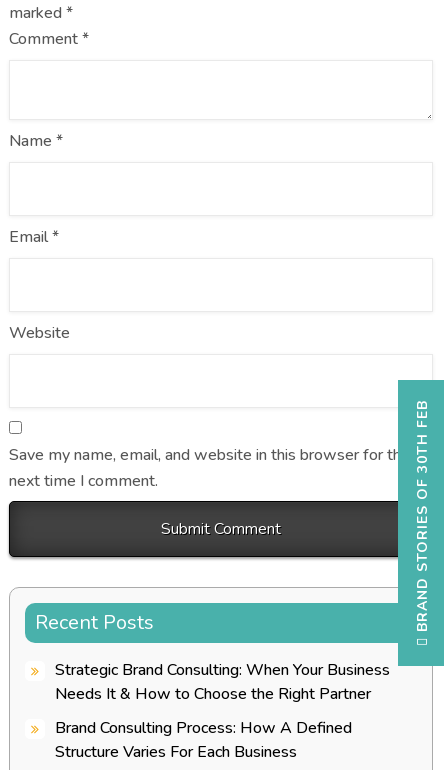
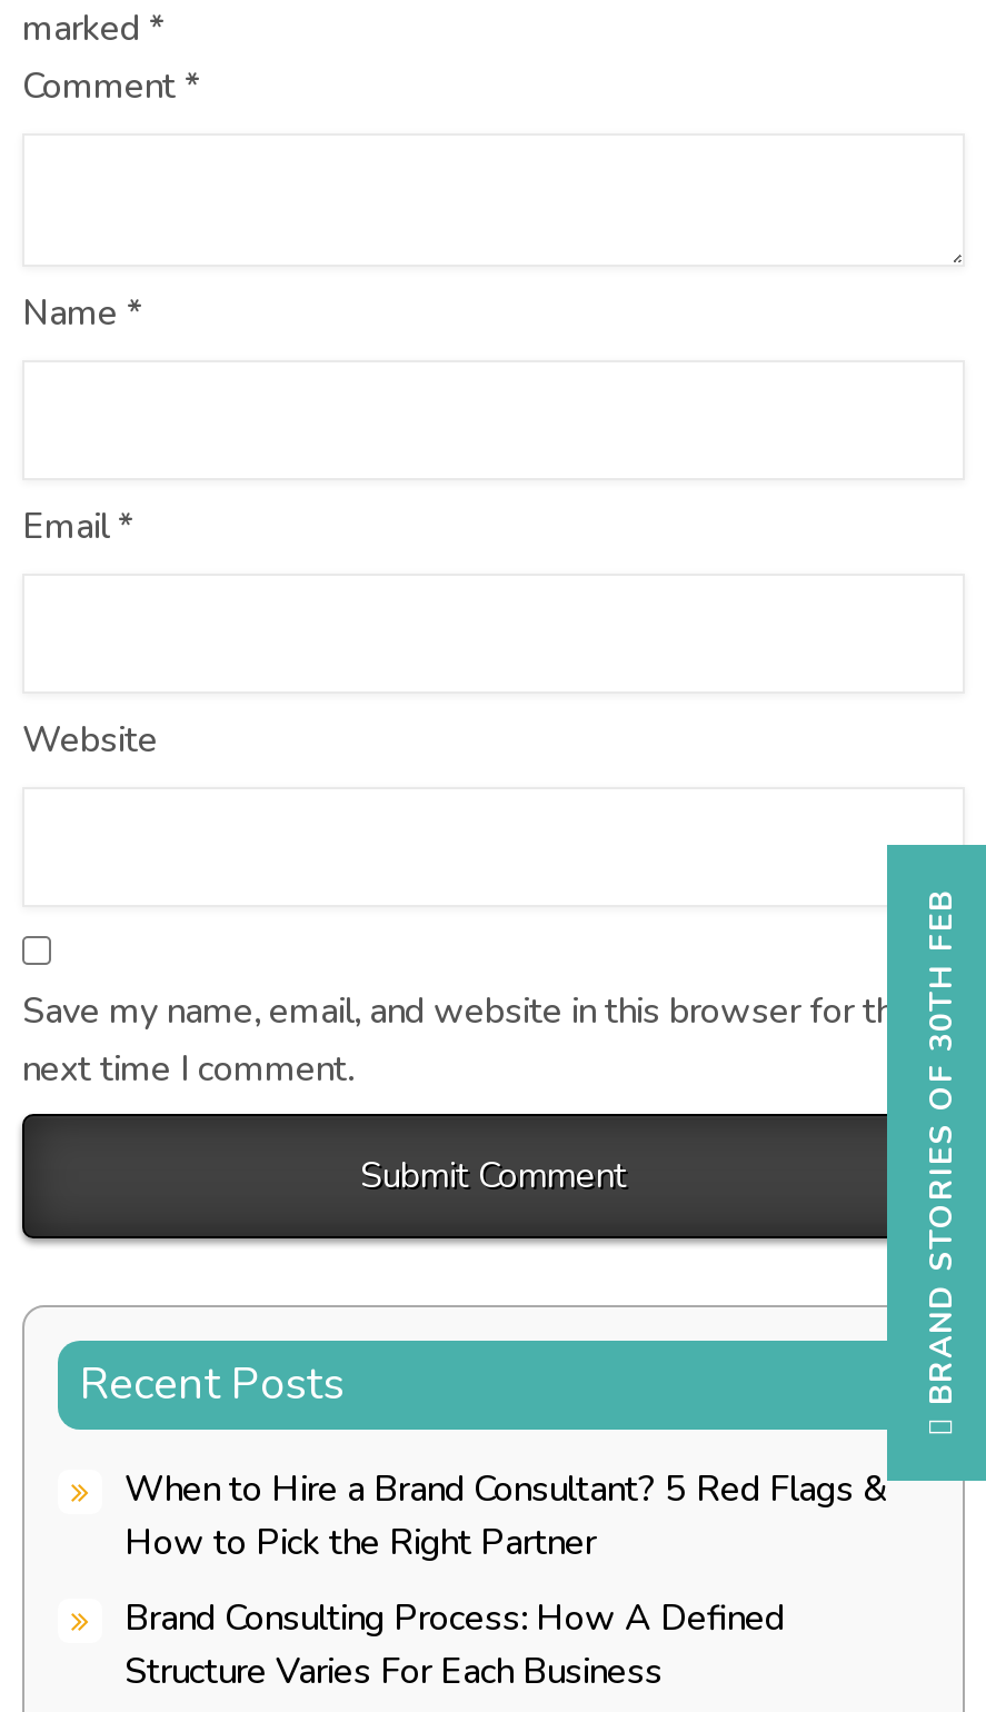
- Strategic Brand Consulting: When Your Business
- Needs It & How to Choose the Right Partner
+ When to Hire a Brand Consultant? 5 Red Flags &
+ How to Pick the Right Partner
